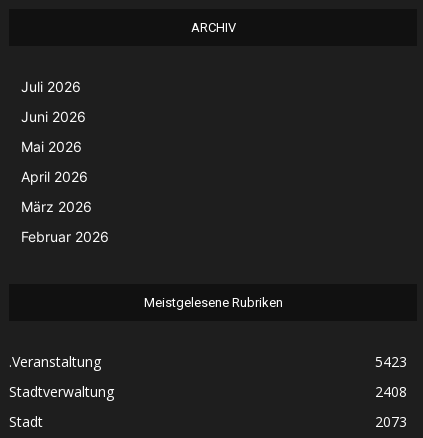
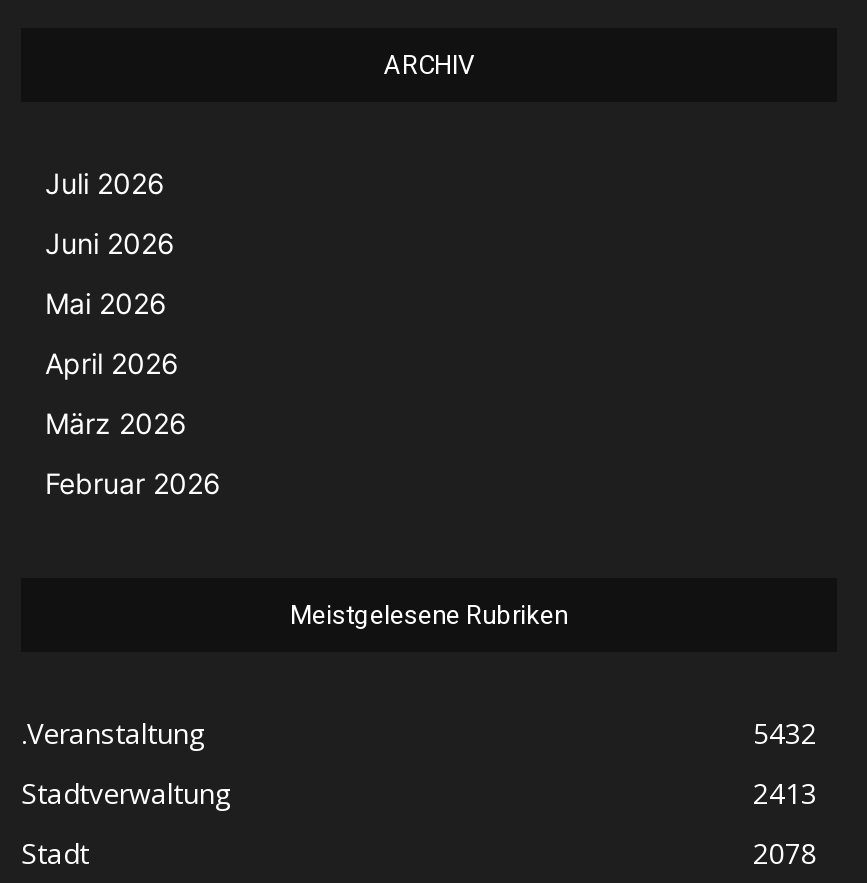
- 5423
+ 5432

- 2408
+ 2413

- 2073
+ 2078
